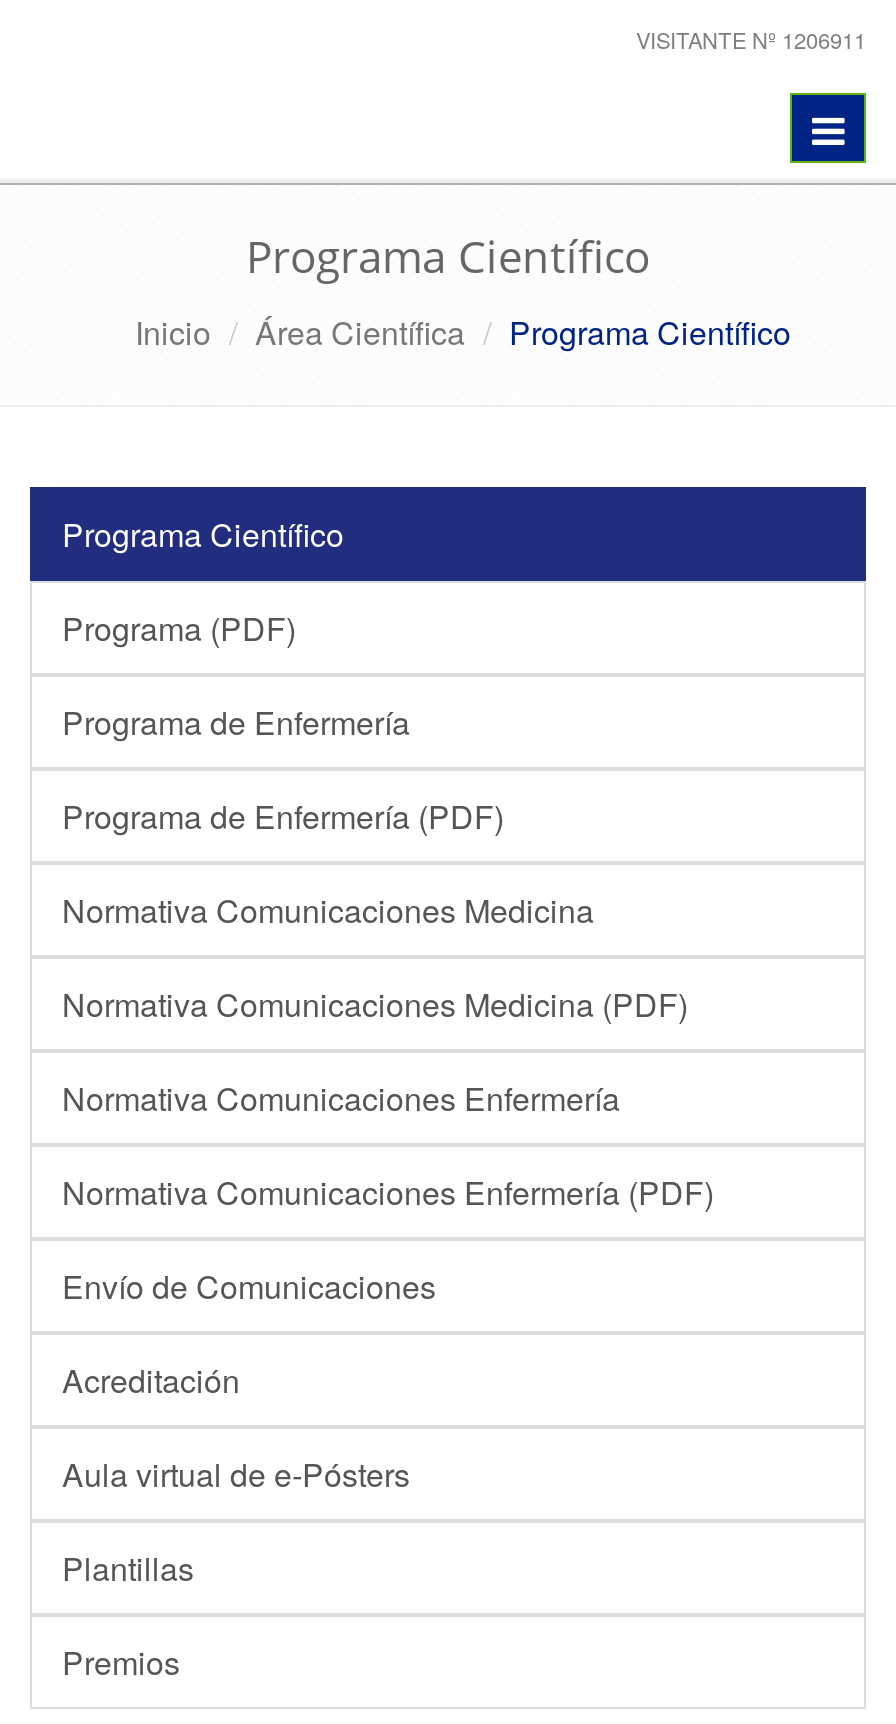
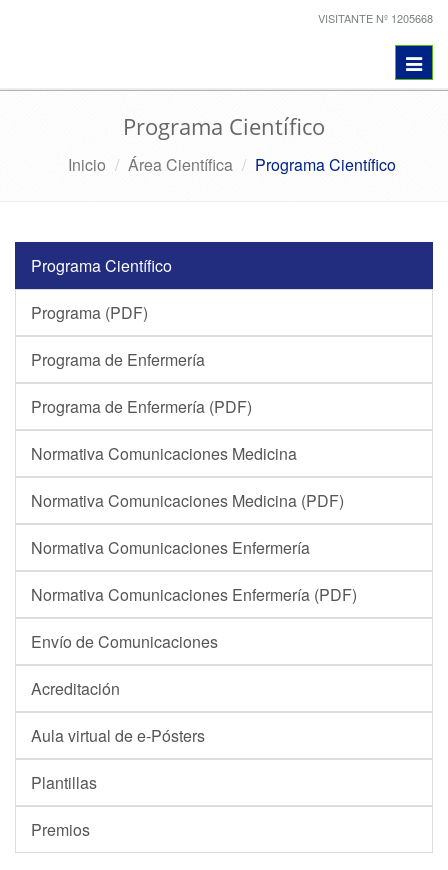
- VISITANTE Nº 1206911
+ VISITANTE Nº 1205668
